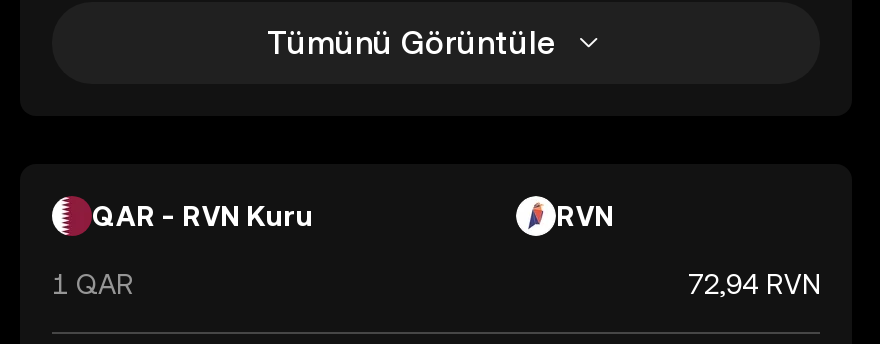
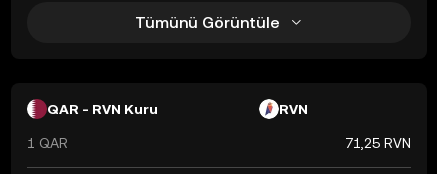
- 72,94 RVN
+ 71,25 RVN
